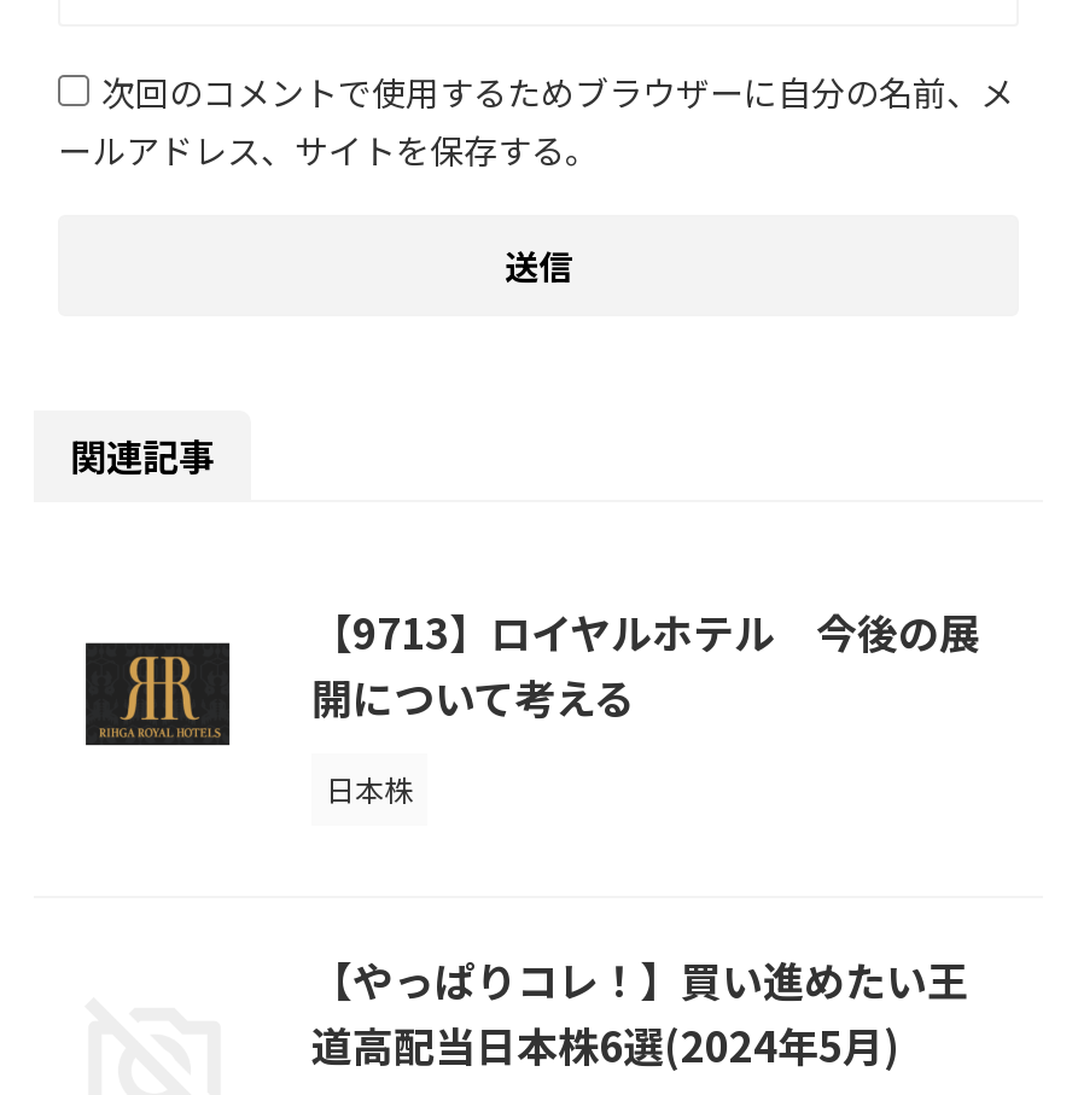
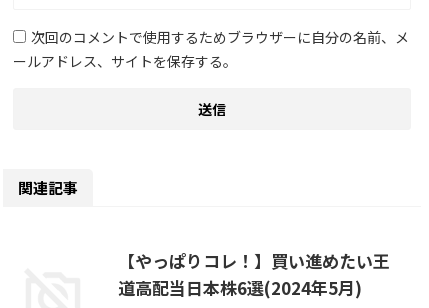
- [image]
- 【9713】ロイヤルホテル 今後の展
- 開について考える
- 日本株
